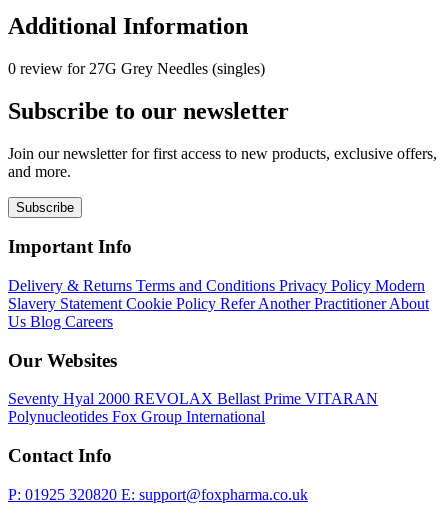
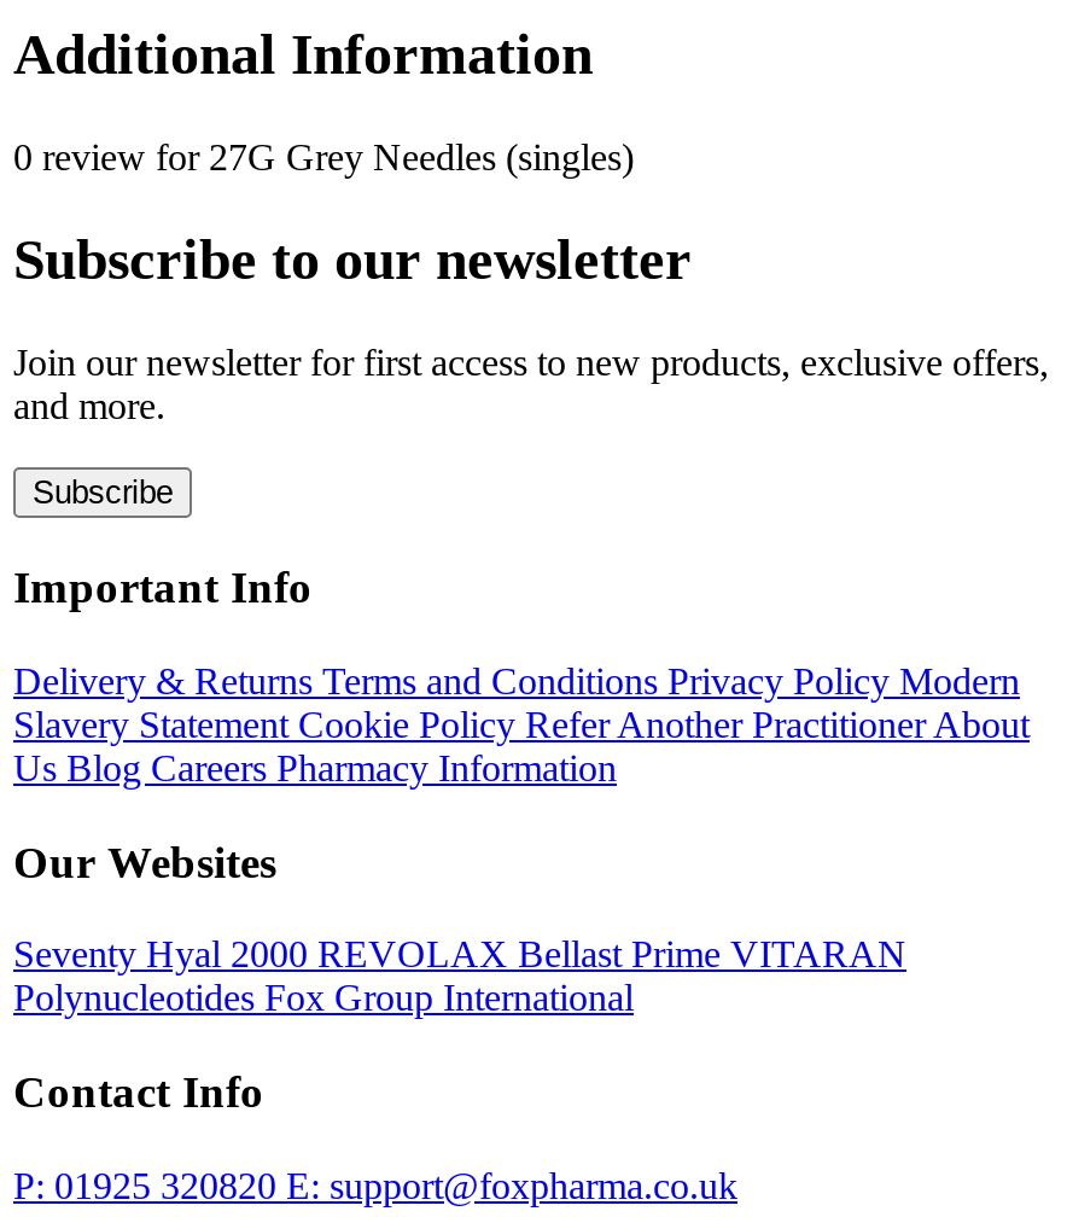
- Us Blog Careers
+ Us Blog Careers Pharmacy Information
